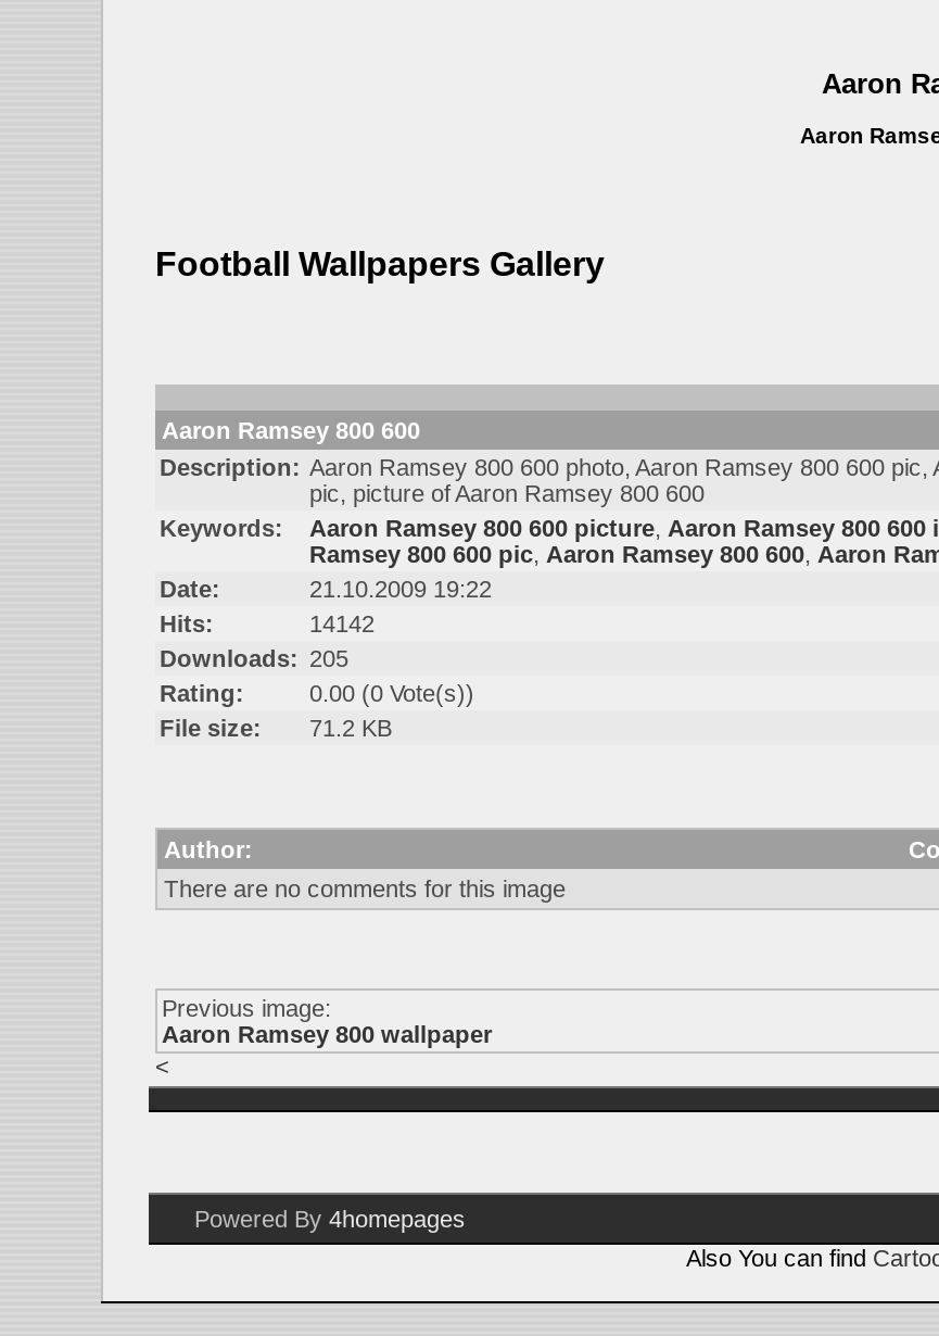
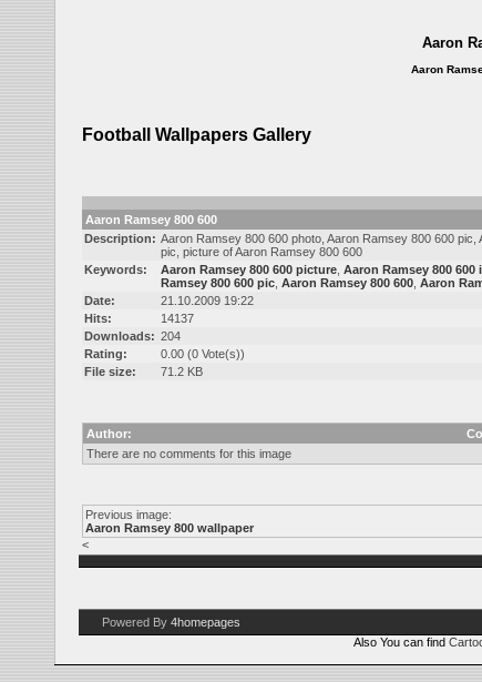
- 14142
+ 14137

- Downloads: 205
+ Downloads: 204
